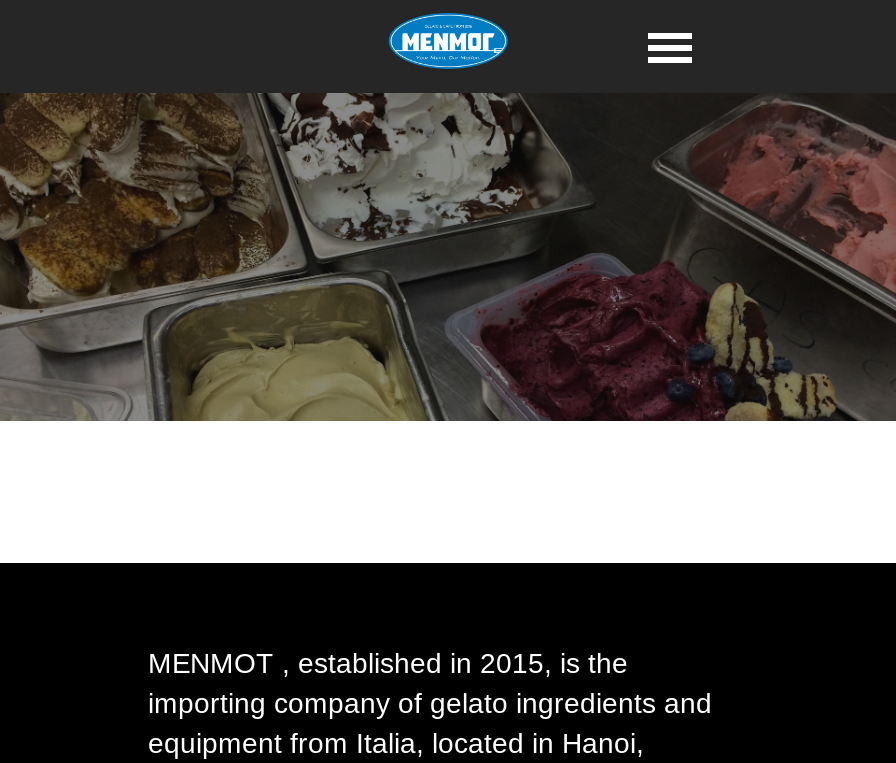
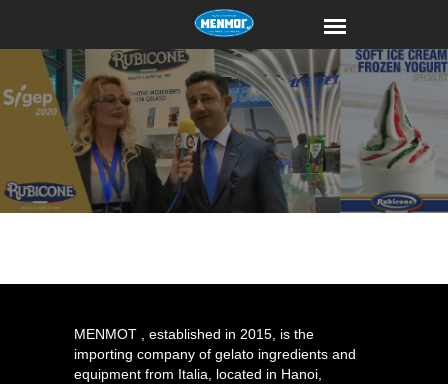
- [image]
+ [image]
